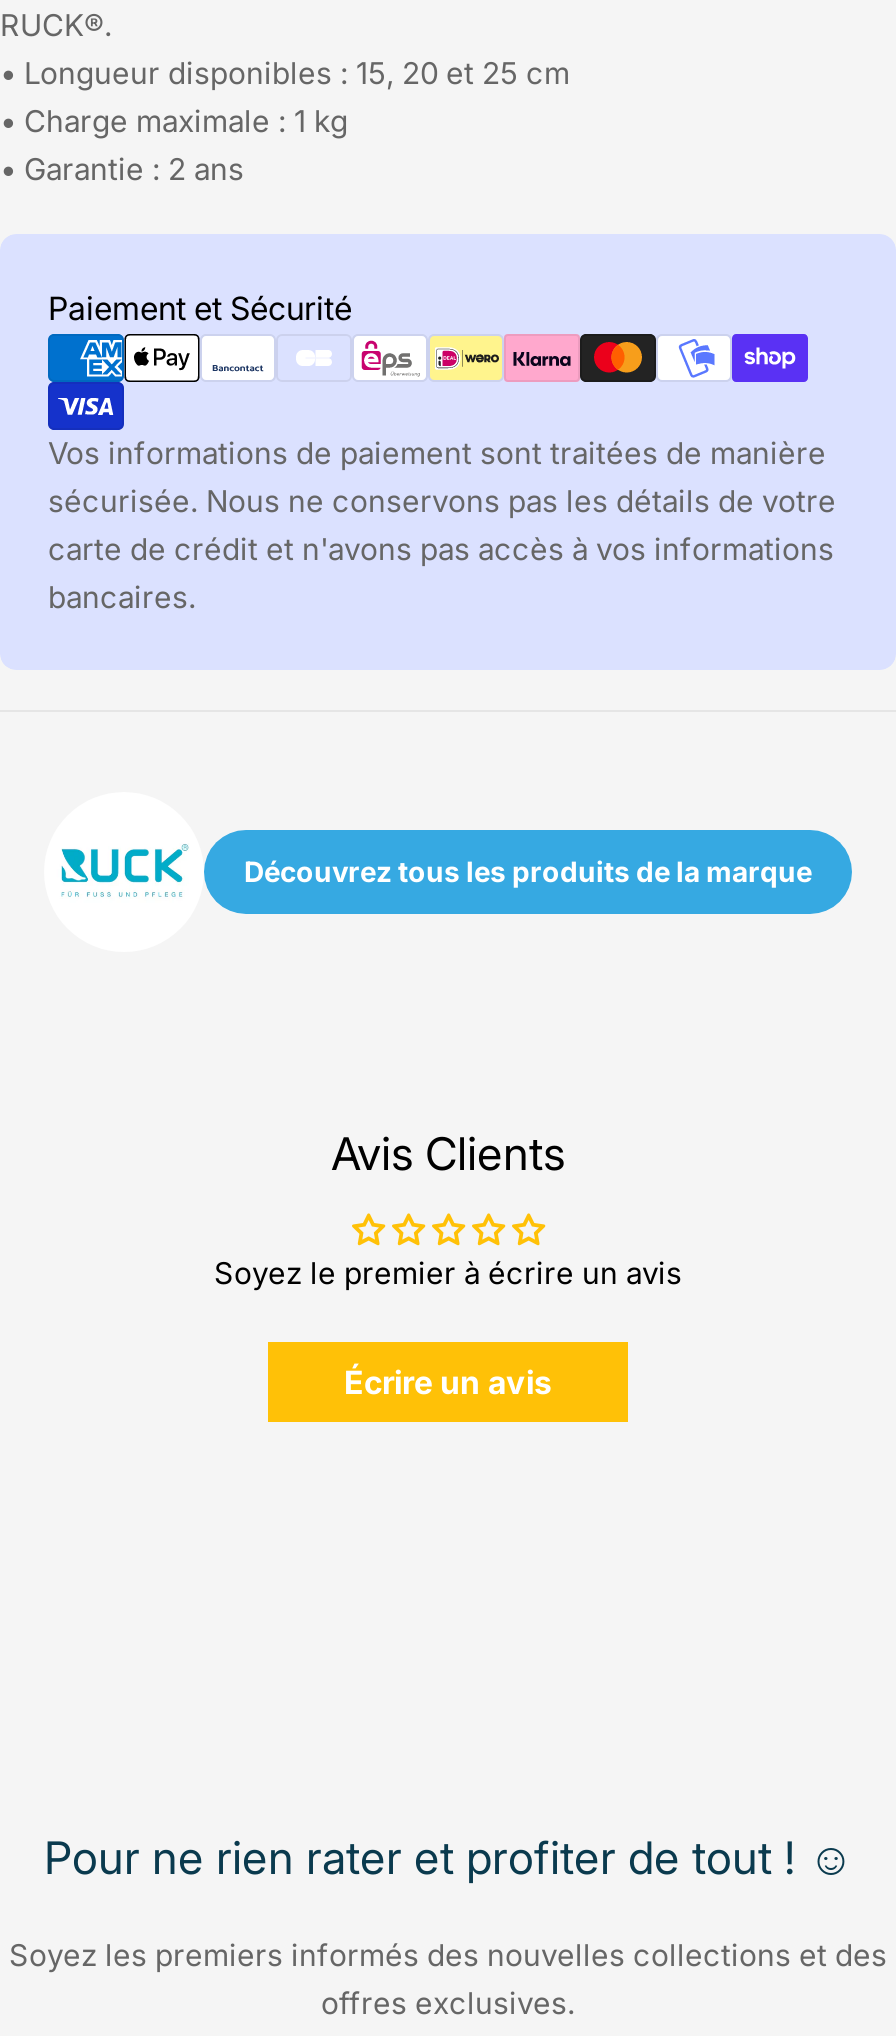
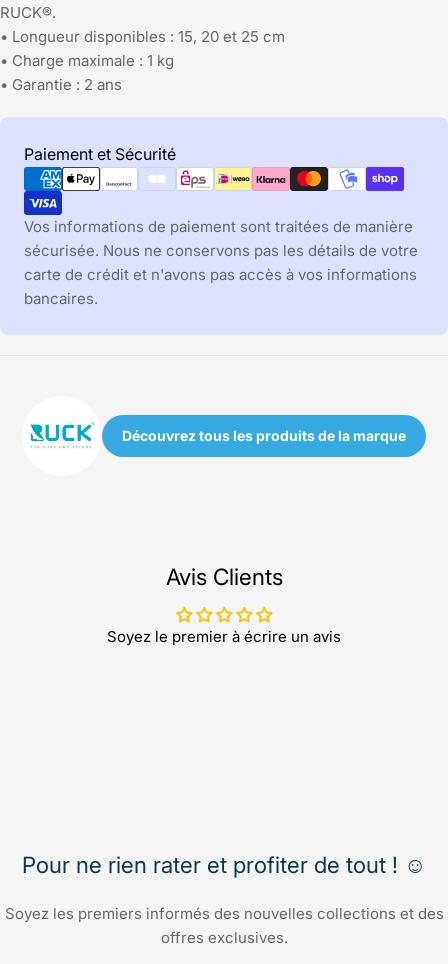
- Écrire un avis
